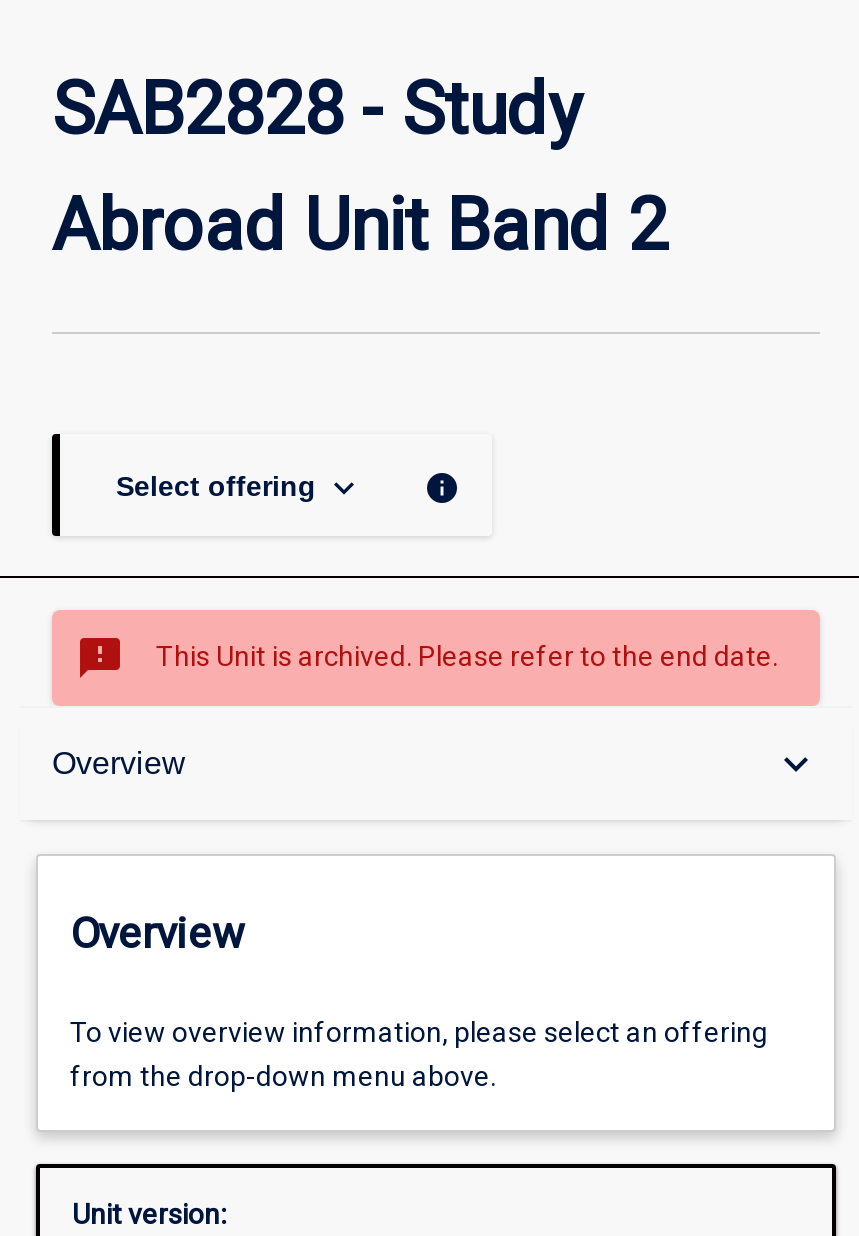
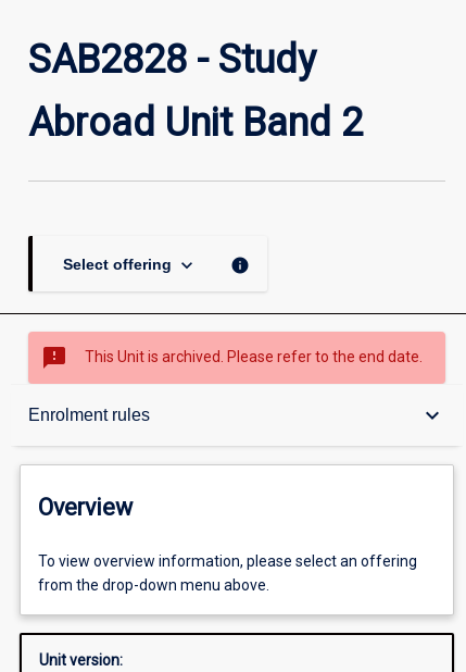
- Overview
+ Enrolment rules
